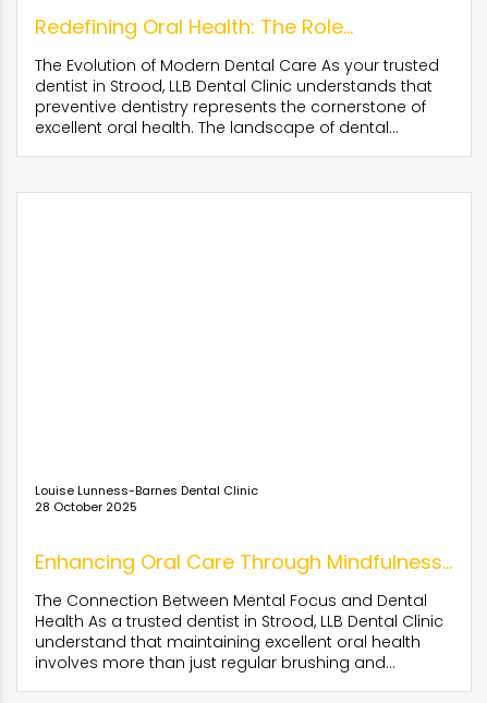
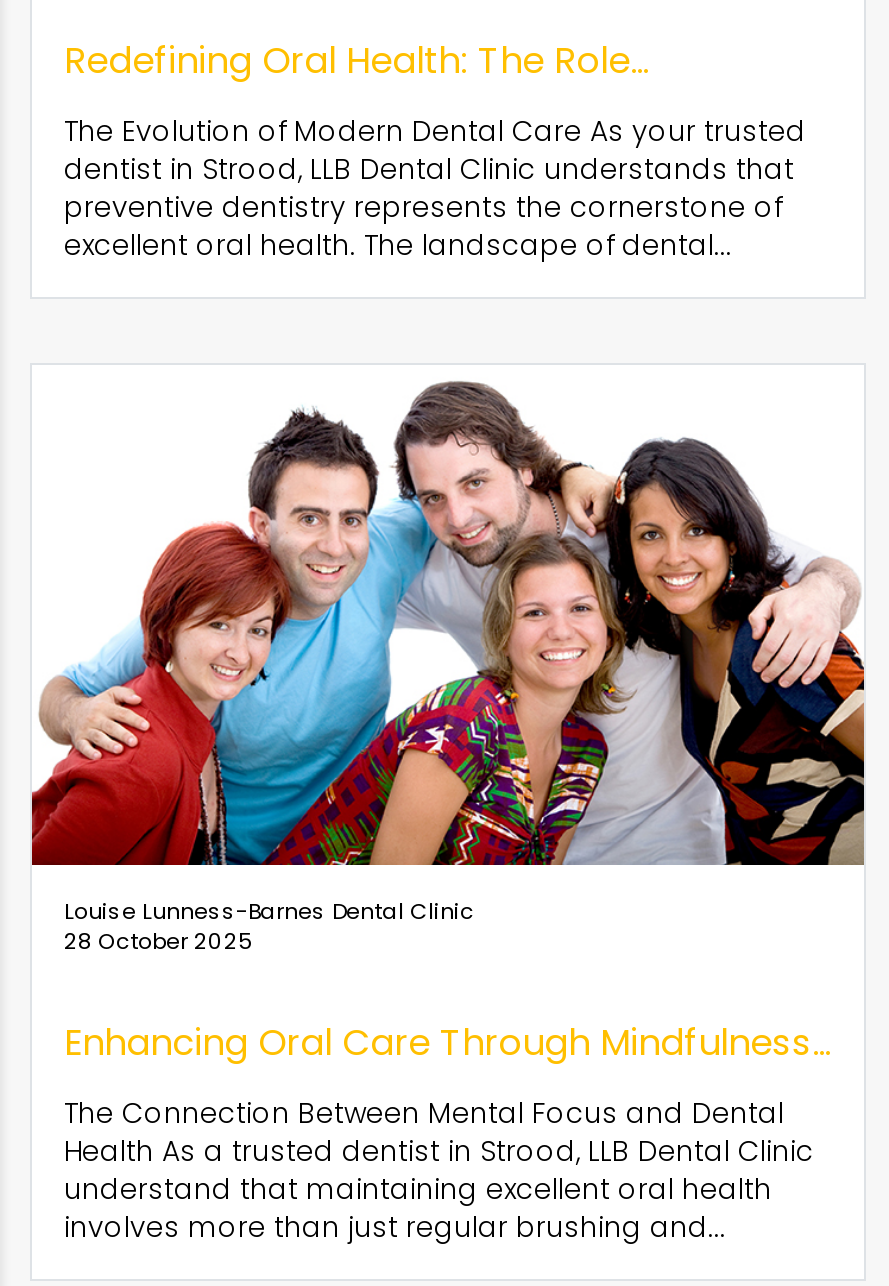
+ [image]
